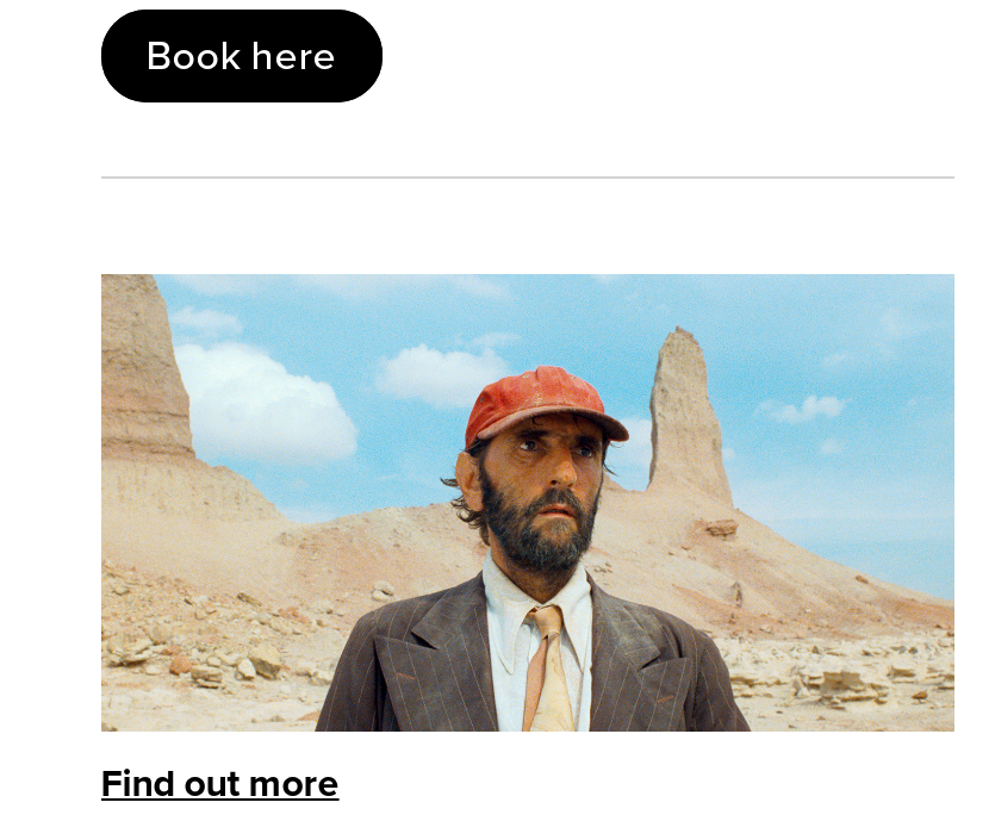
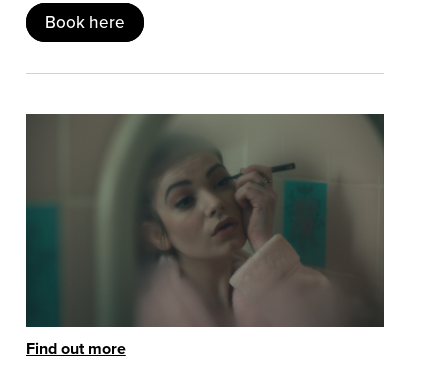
- [image]
+ [image]
